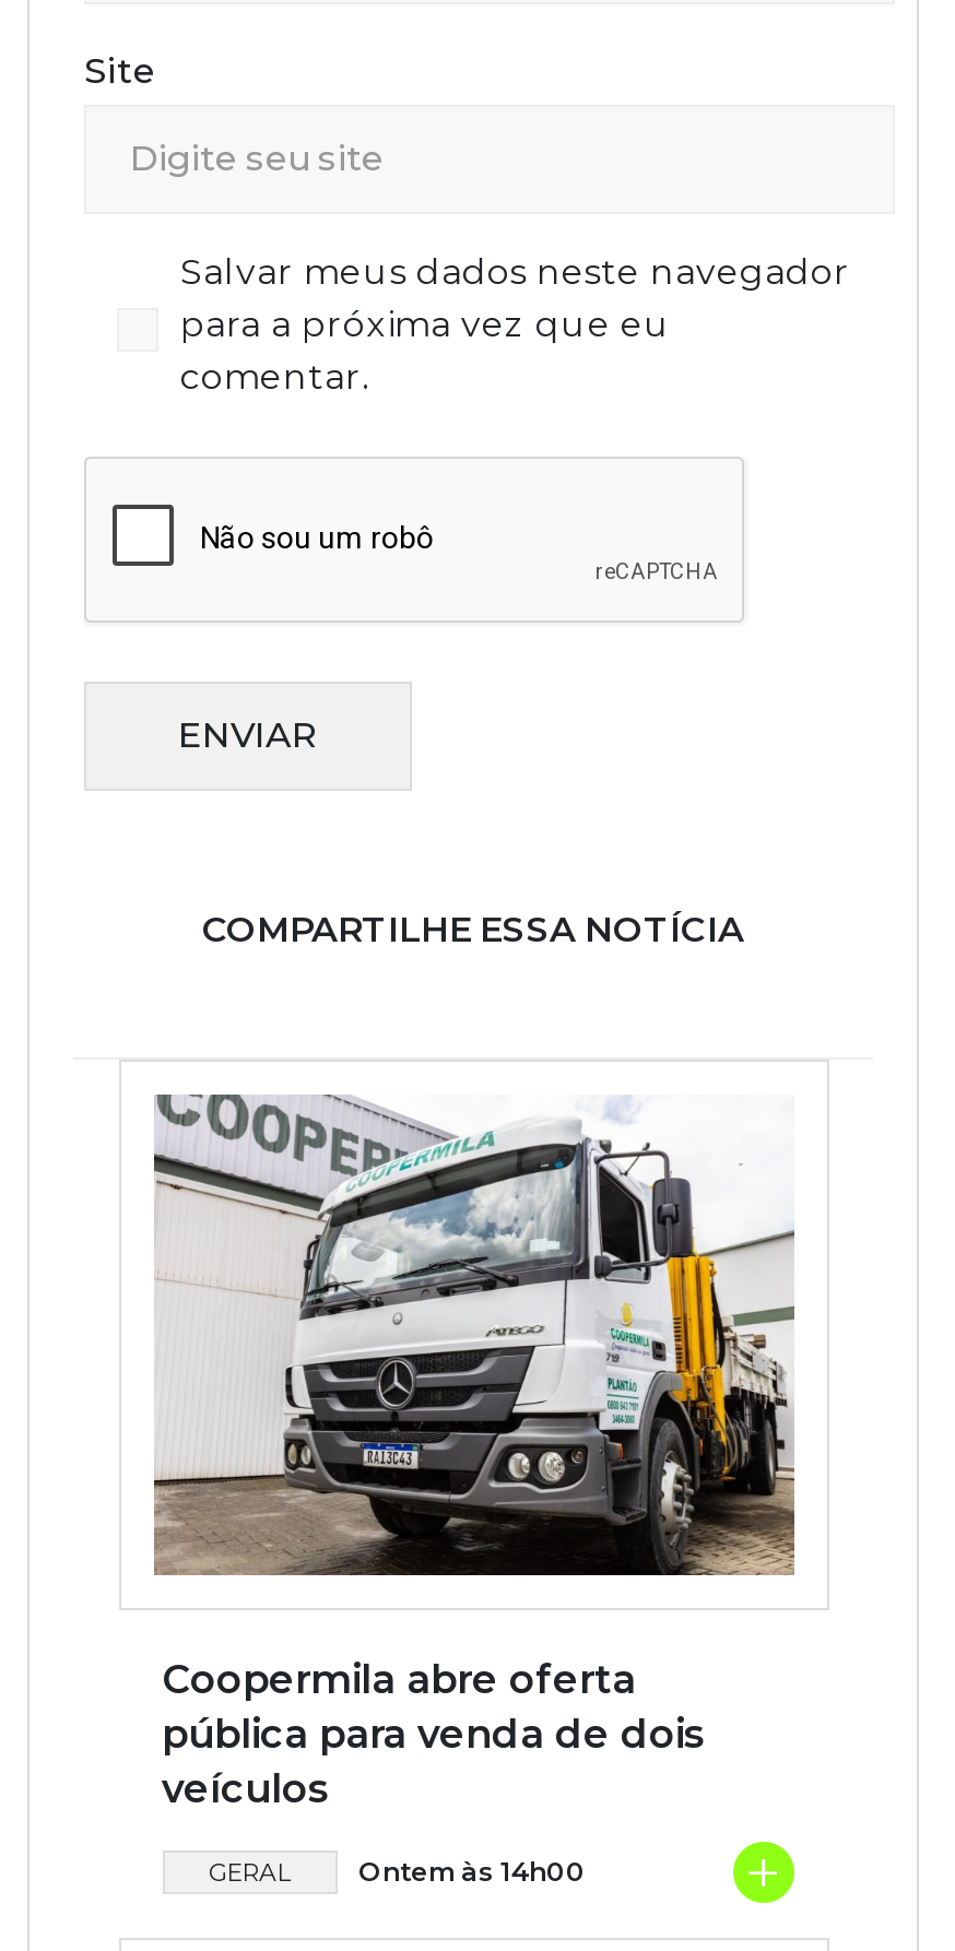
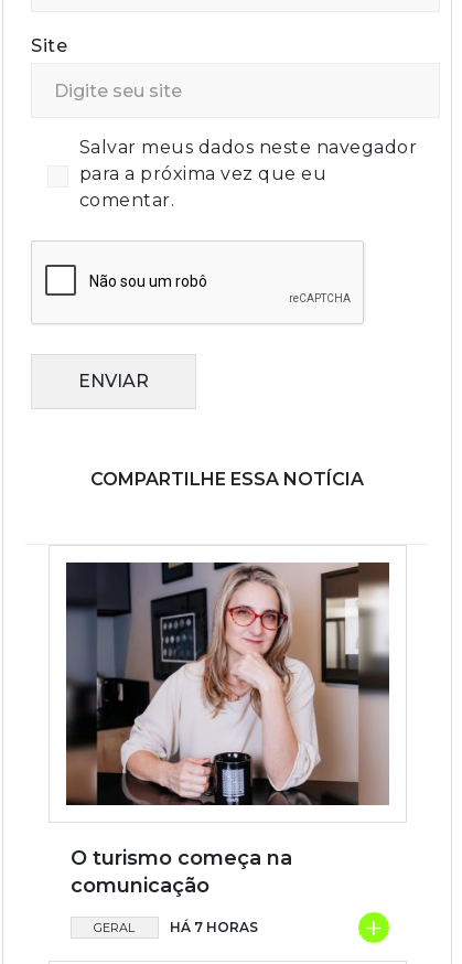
- [image]
- Coopermila abre oferta
- pública para venda de dois
- veículos
+ [image]
+ O turismo começa na
+ comunicação

- Ontem às 14h00
+ HÁ 7 HORAS
